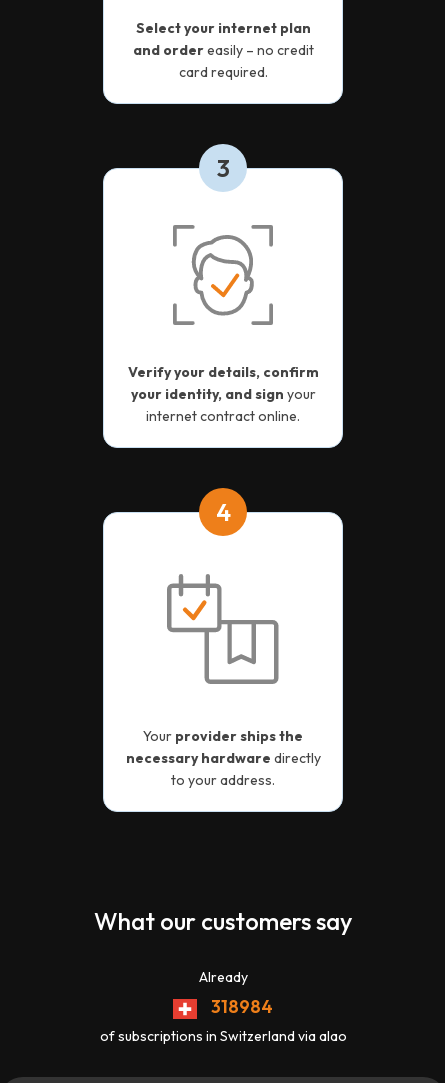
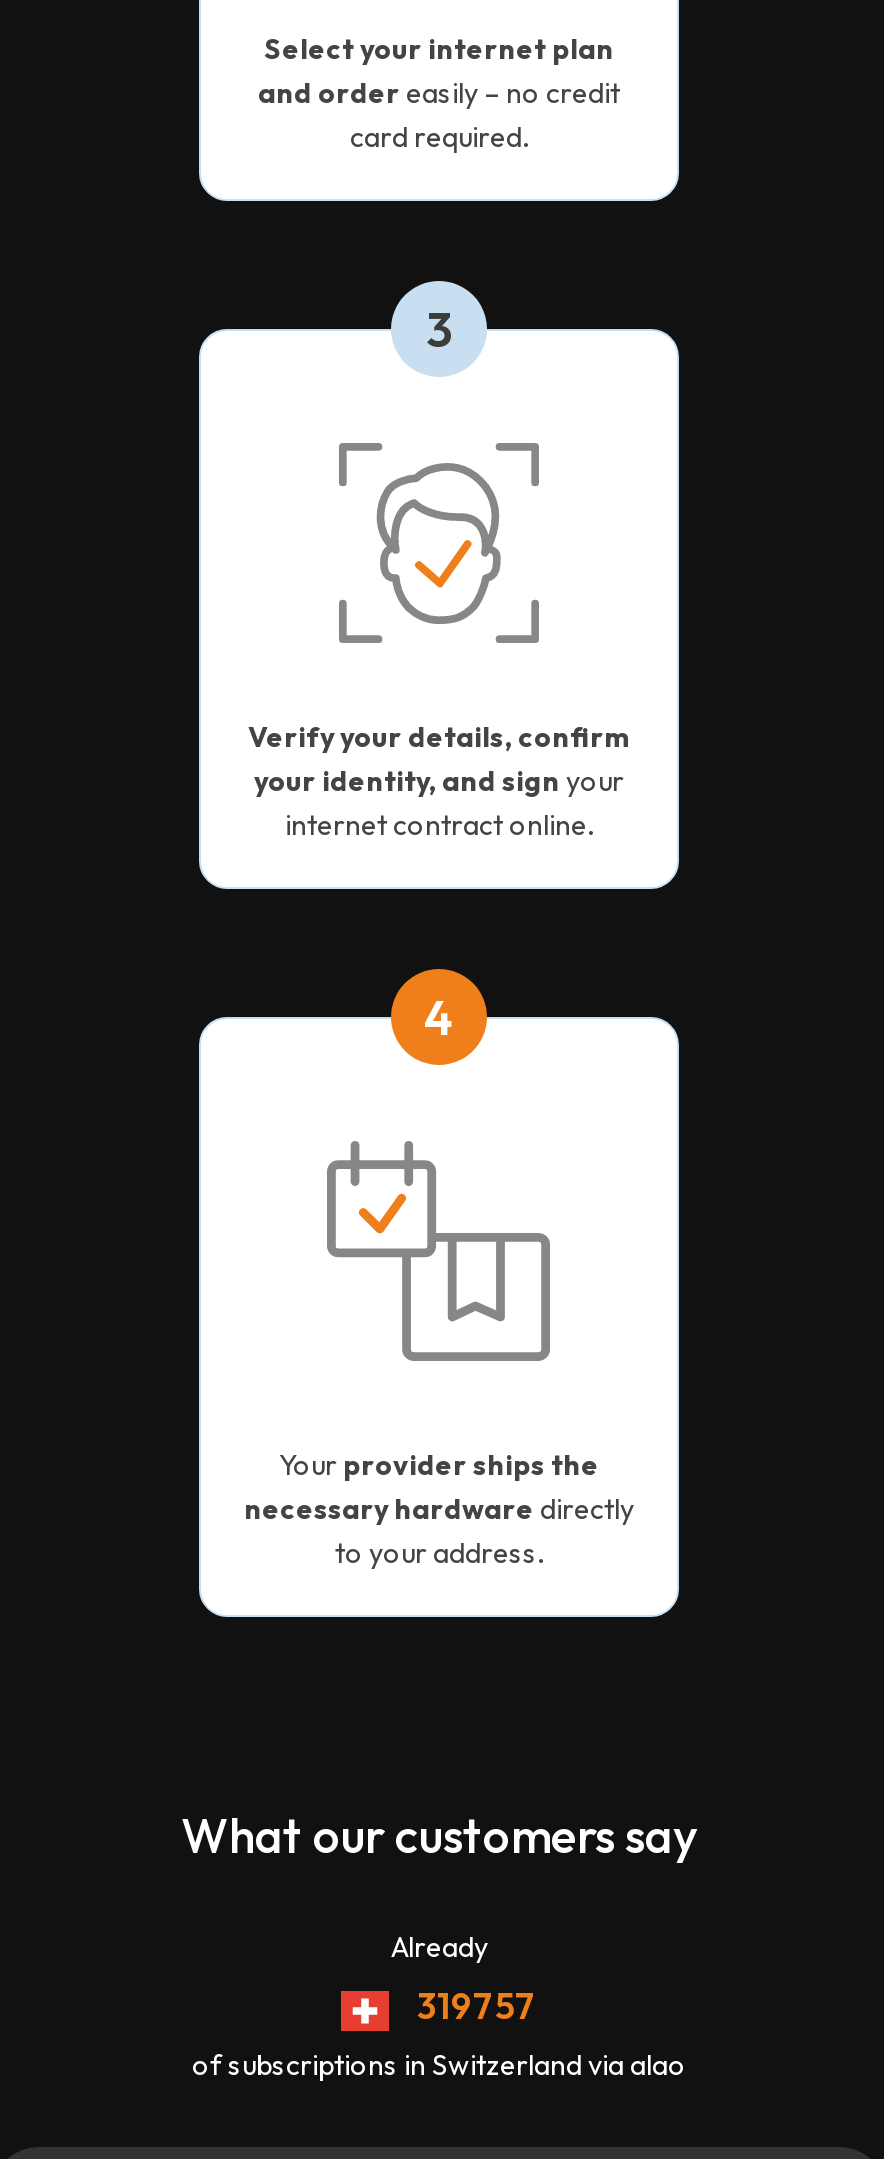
- 318984
+ 319757
